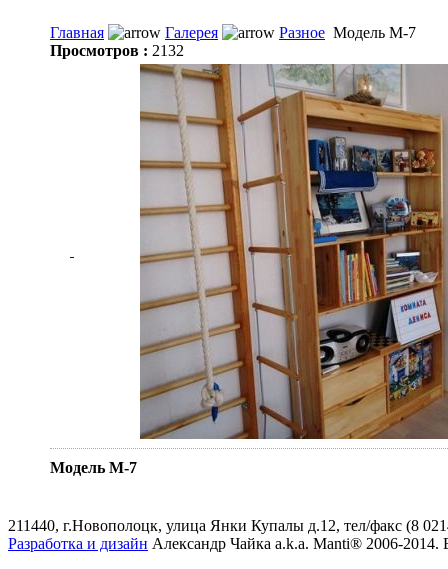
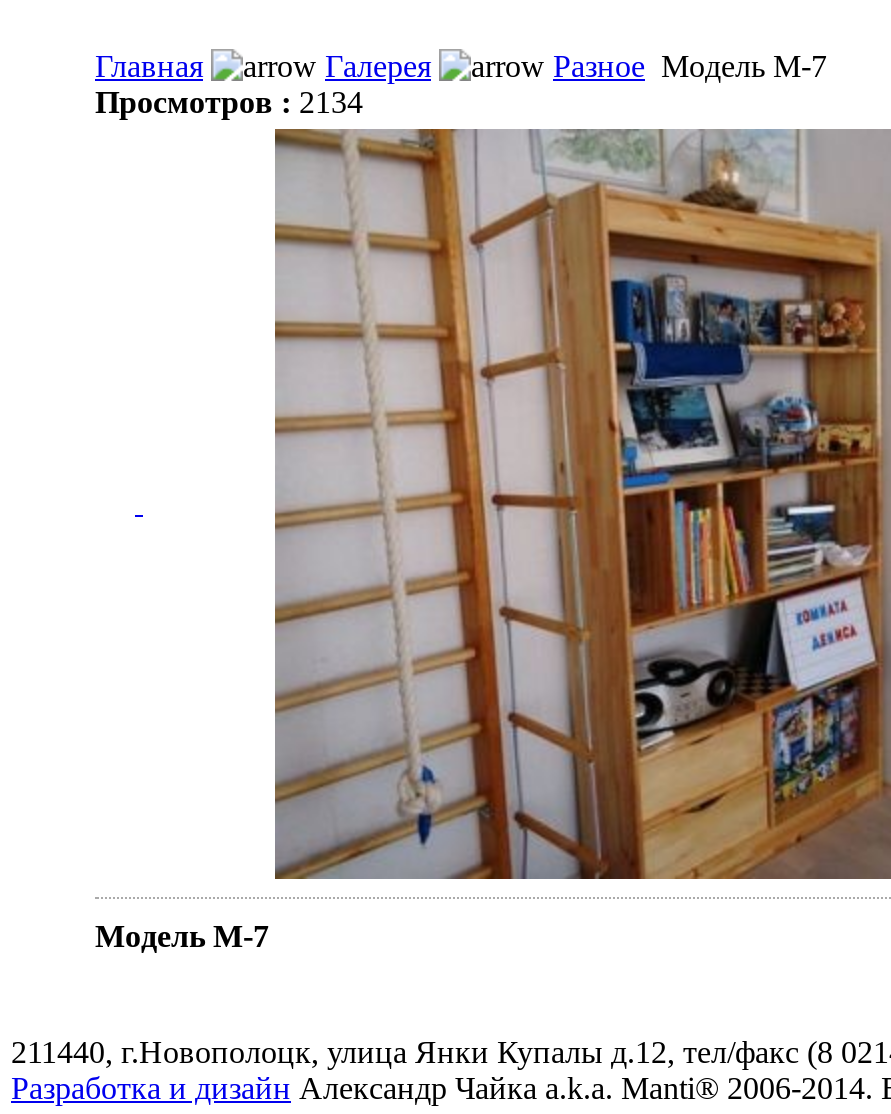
- Просмотров : 2132
+ Просмотров : 2134
